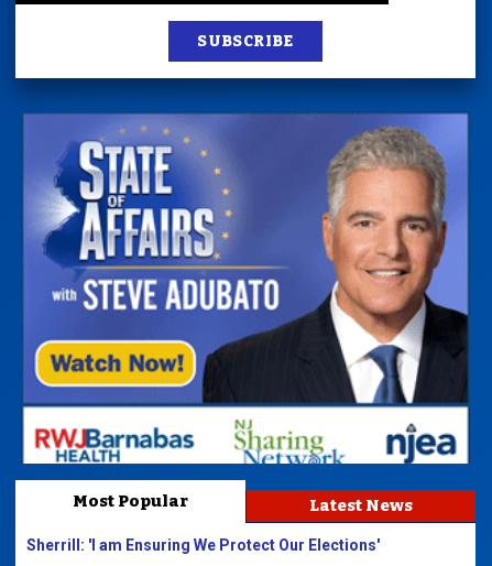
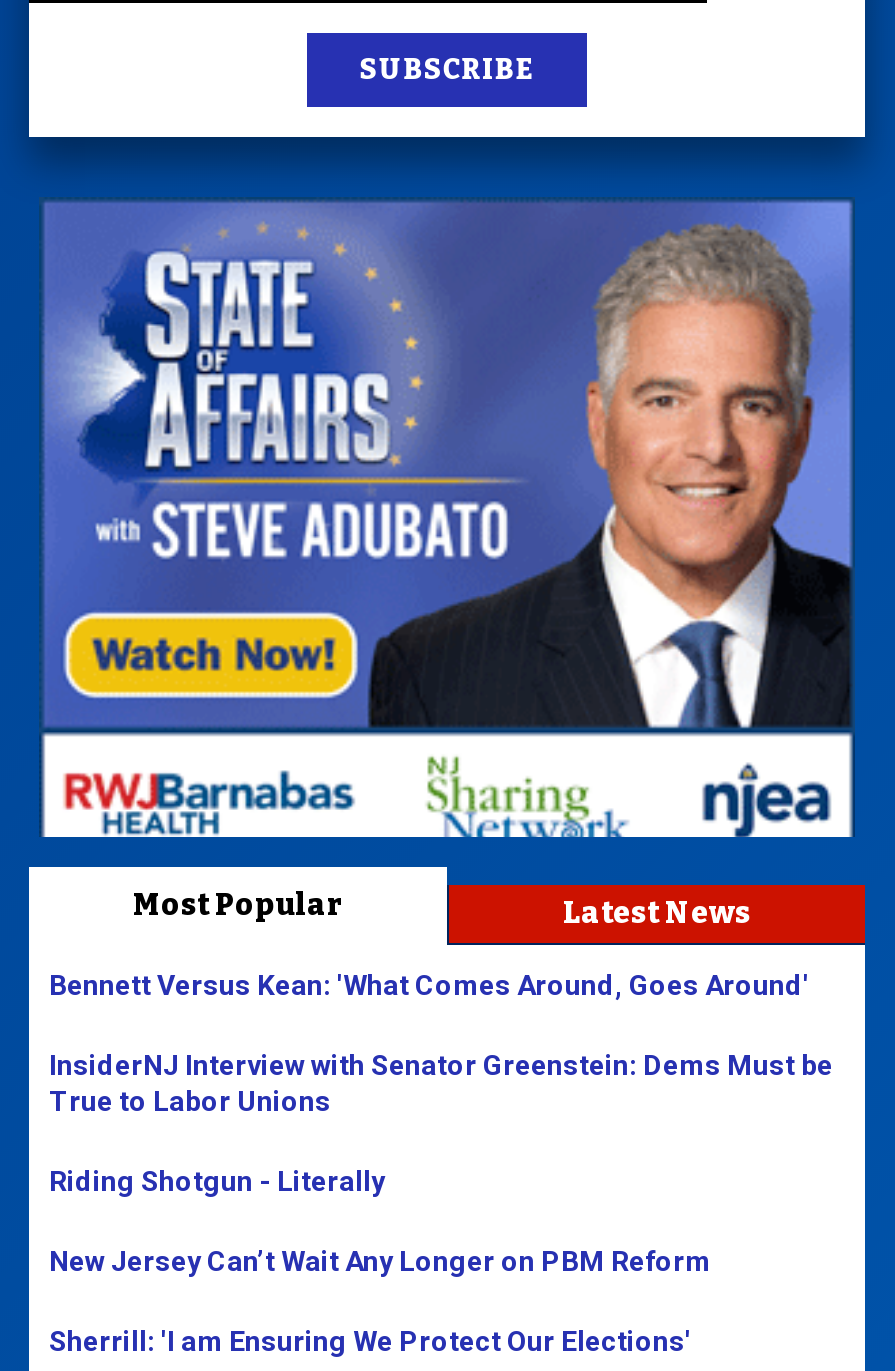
+ Bennett Versus Kean: 'What Comes Around, Goes Around'
+ InsiderNJ Interview with Senator Greenstein: Dems Must be
+ True to Labor Unions
+ Riding Shotgun - Literally
+ New Jersey Can’t Wait Any Longer on PBM Reform
